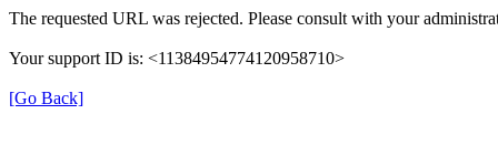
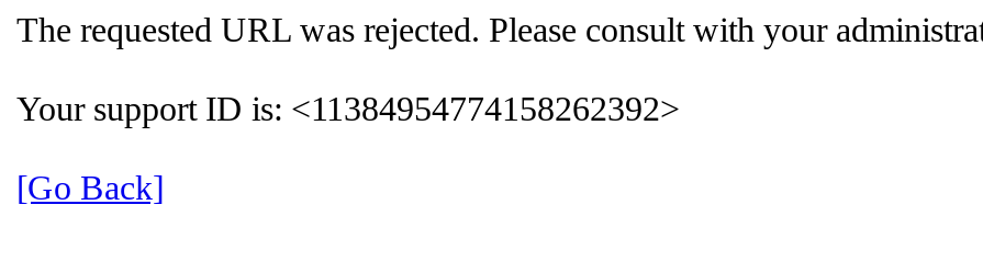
- Your support ID is: <11384954774120958710>
+ Your support ID is: <11384954774158262392>
